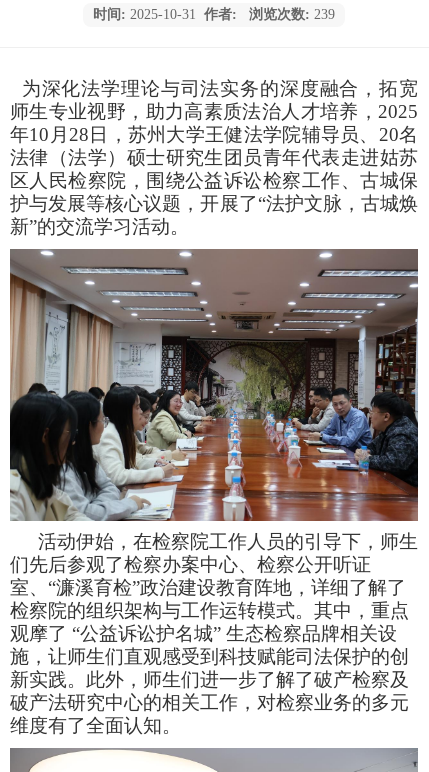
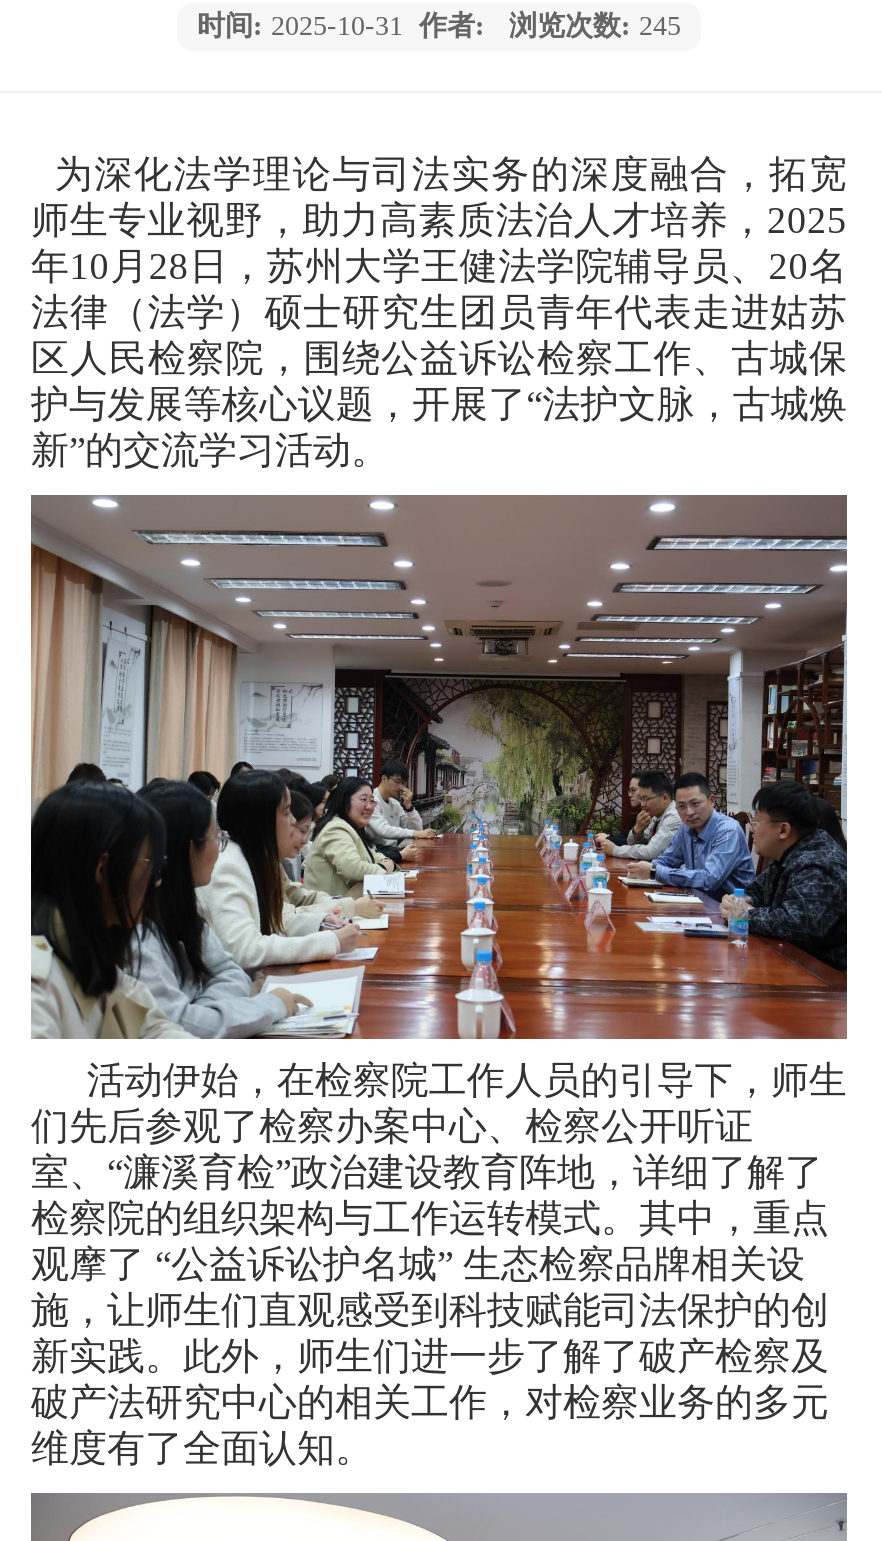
- 时间: 2025-10-31作者: 浏览次数: 239
+ 时间: 2025-10-31作者: 浏览次数: 245
